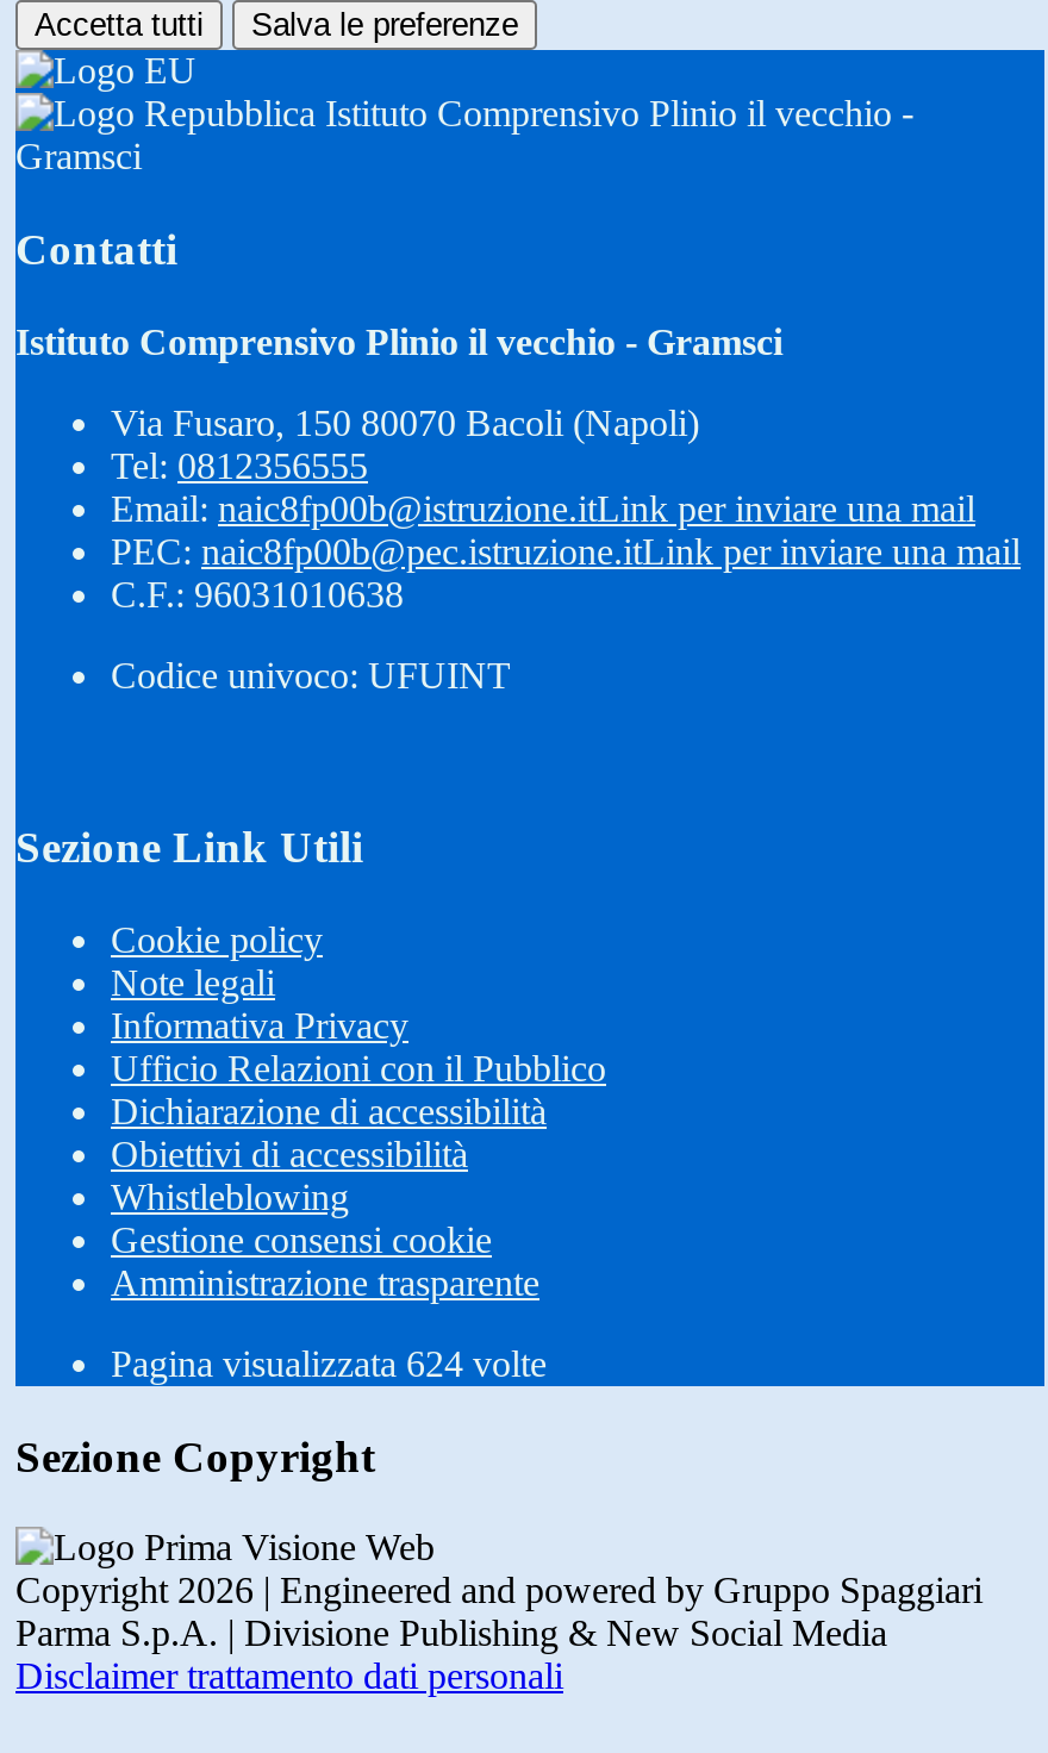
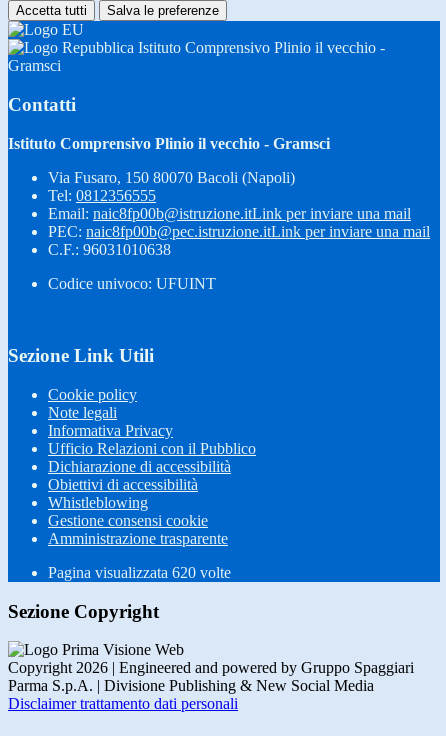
- Pagina visualizzata 624 volte
+ Pagina visualizzata 620 volte
